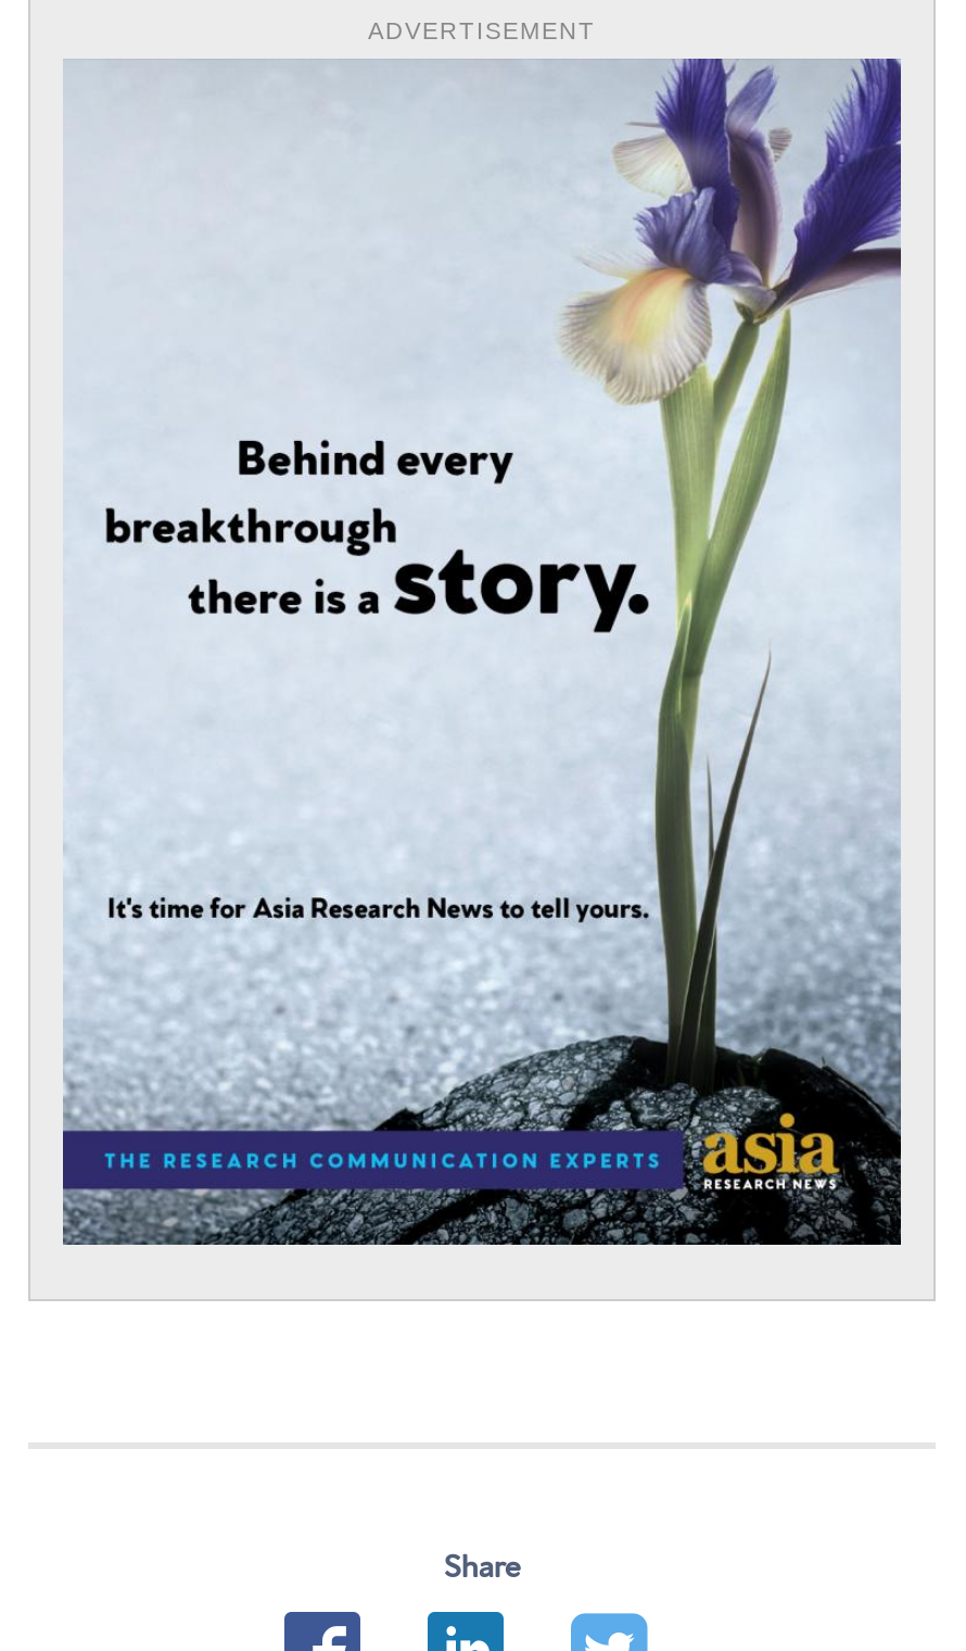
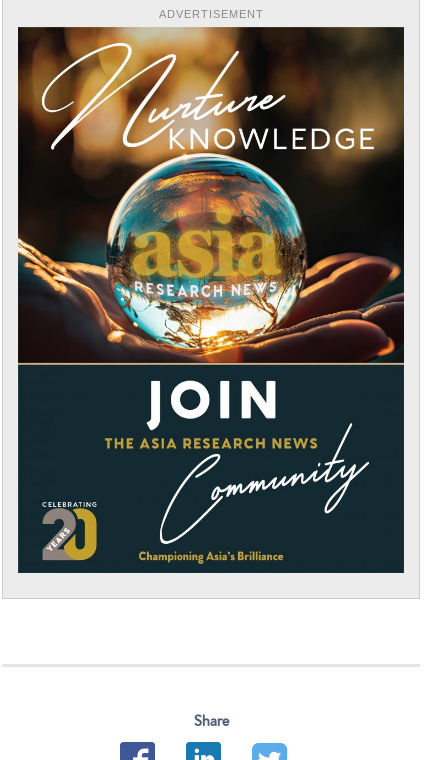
- [image]
+ [image]
